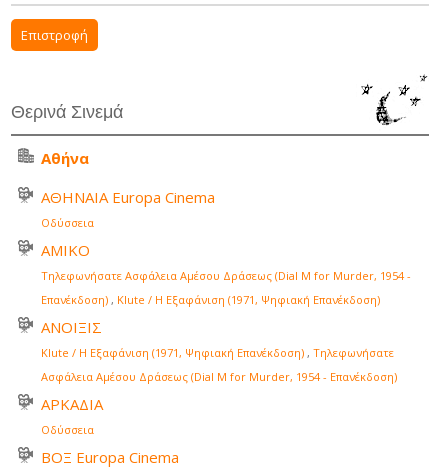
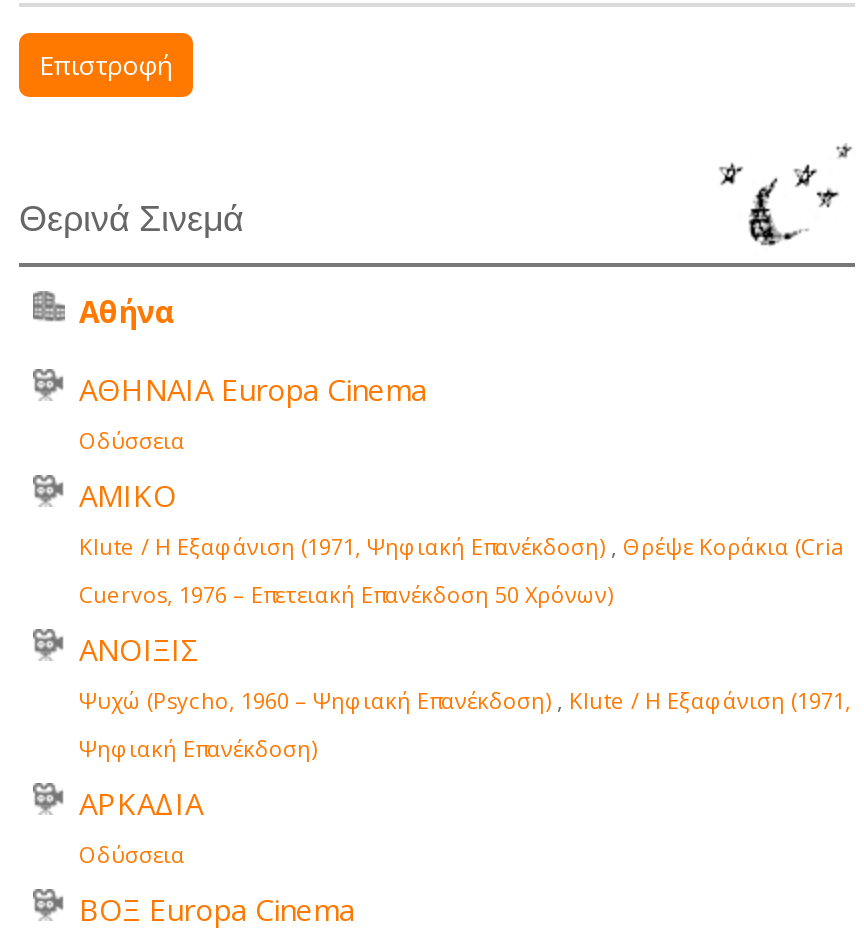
- Τηλεφωνήσατε Ασφάλεια Αμέσου Δράσεως (Dial M for Murder, 1954 -
+ Klute / Η Εξαφάνιση (1971, Ψηφιακή Επανέκδοση), Θρέψε Κοράκια (Cria

- Επανέκδοση), Klute / Η Εξαφάνιση (1971, Ψηφιακή Επανέκδοση)
+ Cuervos, 1976 – Επετειακή Επανέκδοση 50 Χρόνων)

- Klute / Η Εξαφάνιση (1971, Ψηφιακή Επανέκδοση), Τηλεφωνήσατε
+ Ψυχώ (Psycho, 1960 – Ψηφιακή Επανέκδοση), Klute / Η Εξαφάνιση (1971,

- Ασφάλεια Αμέσου Δράσεως (Dial M for Murder, 1954 - Επανέκδοση)
+ Ψηφιακή Επανέκδοση)
